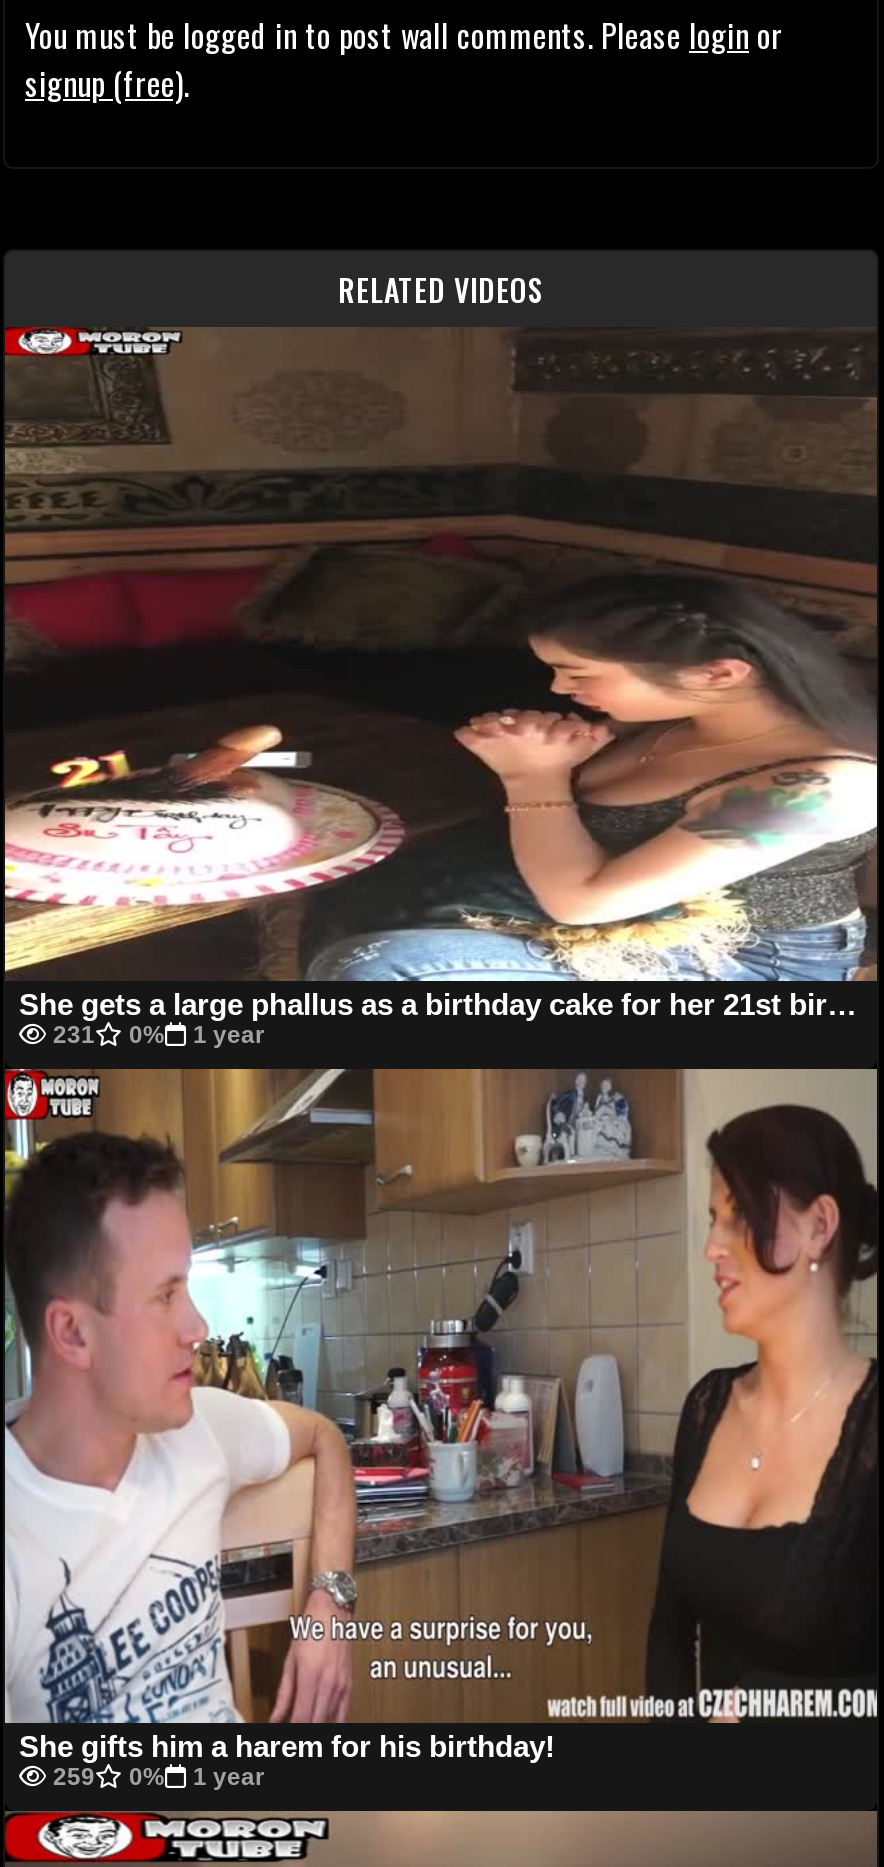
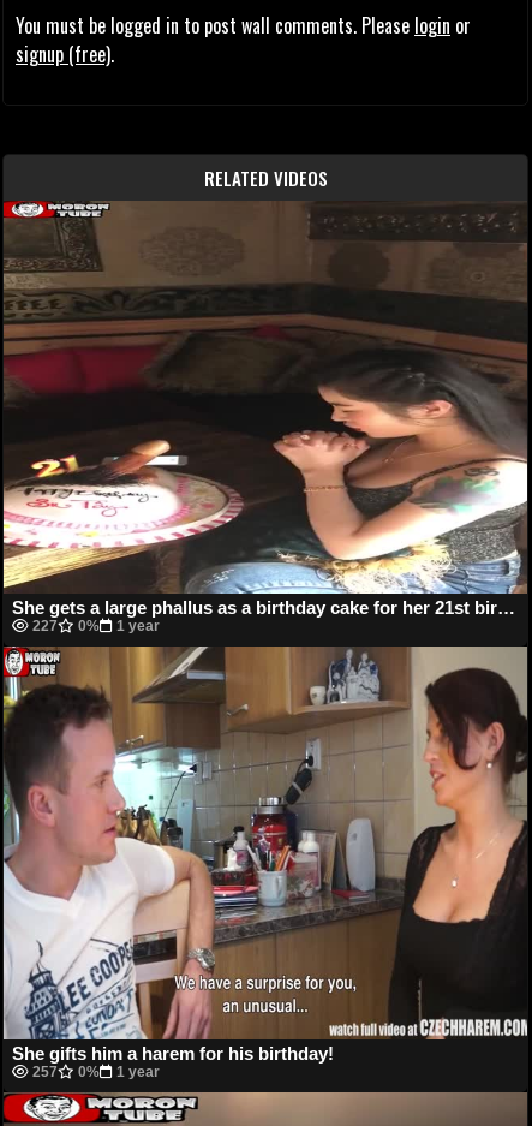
- 231 0% 1 year
+ 227 0% 1 year

- 259 0% 1 year
+ 257 0% 1 year
